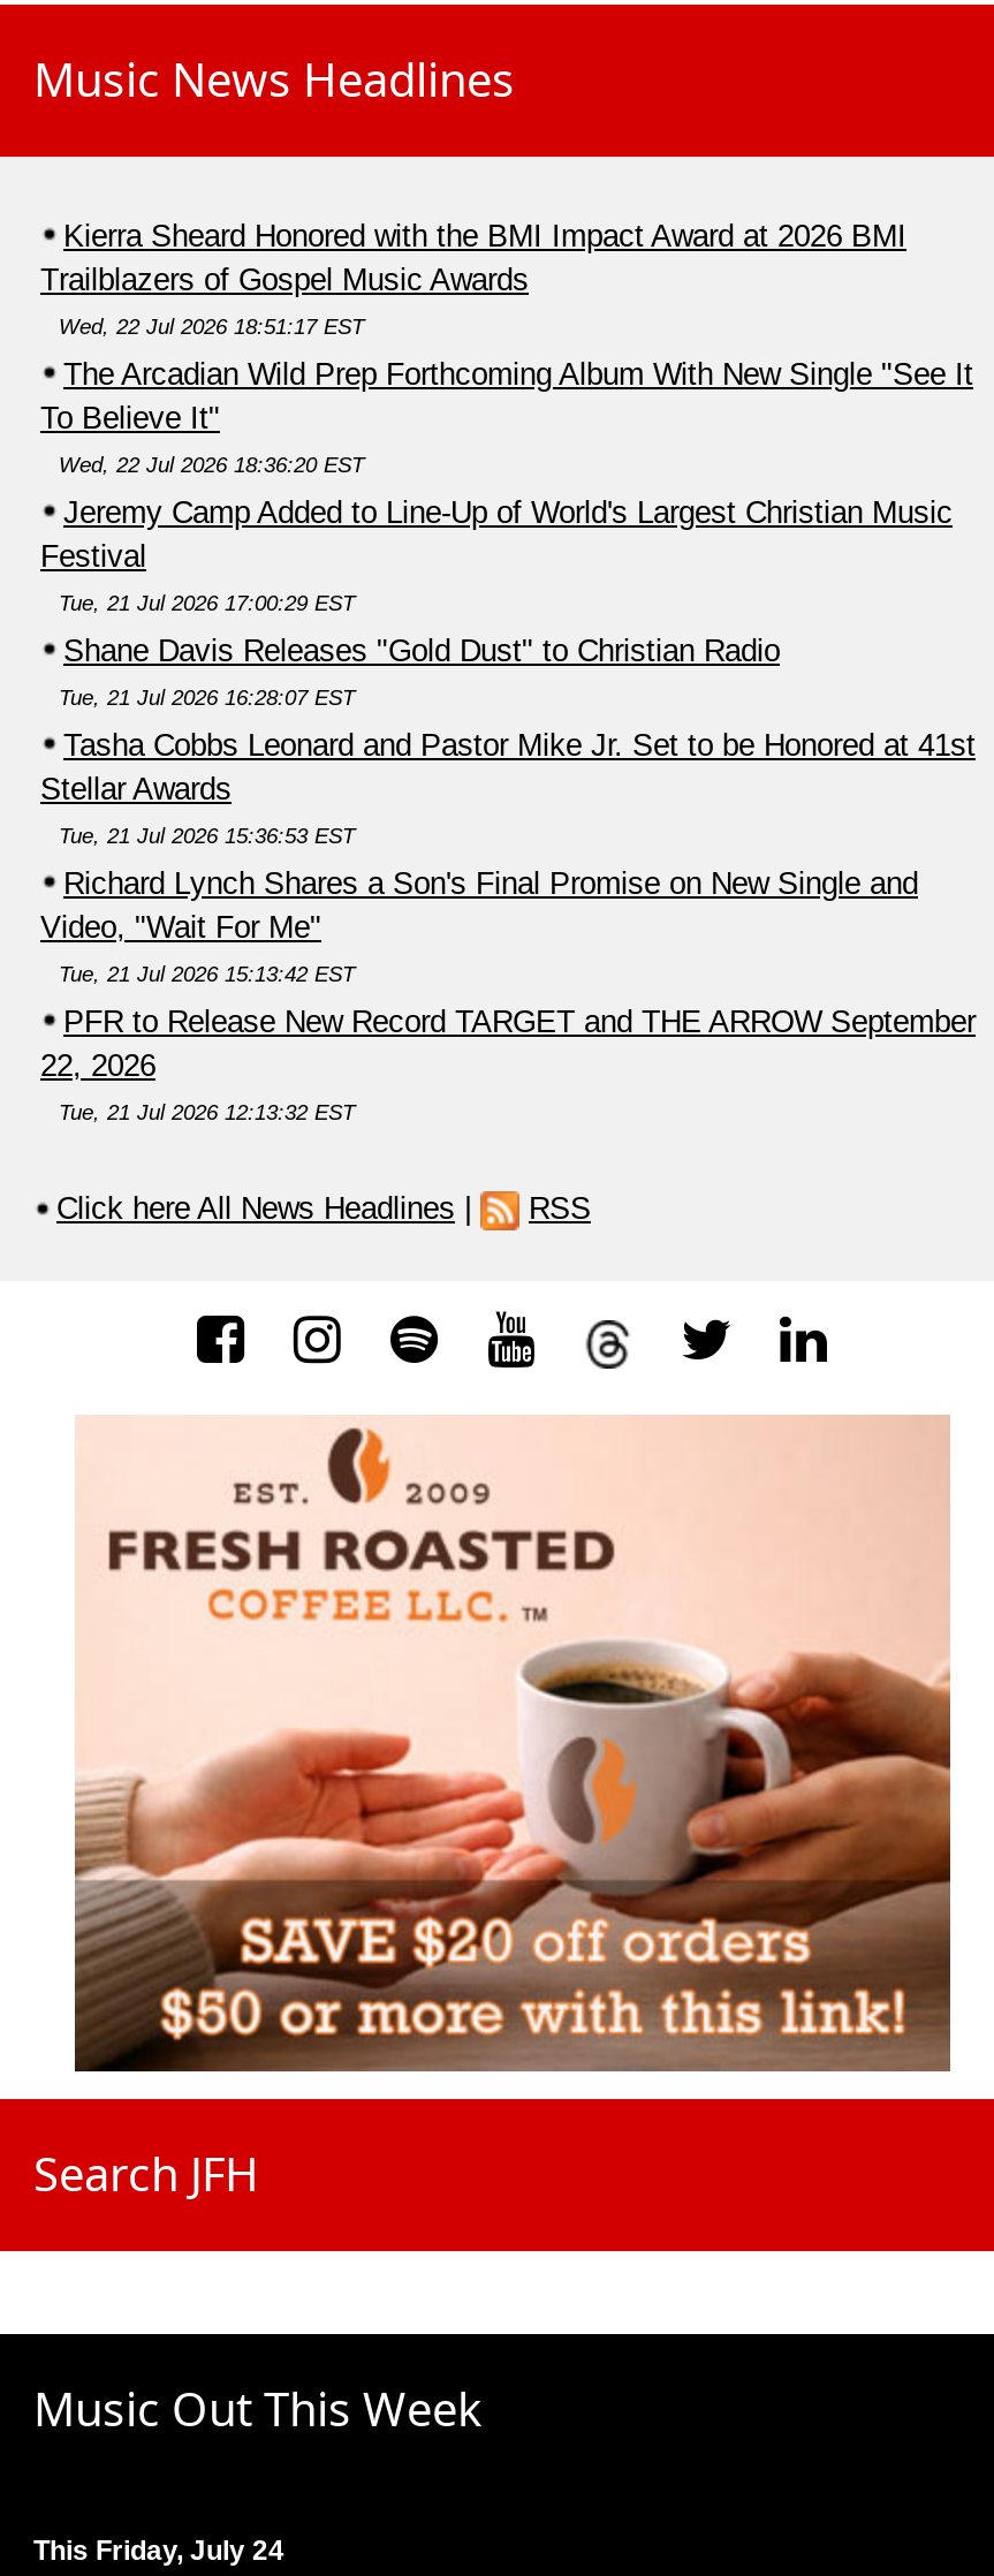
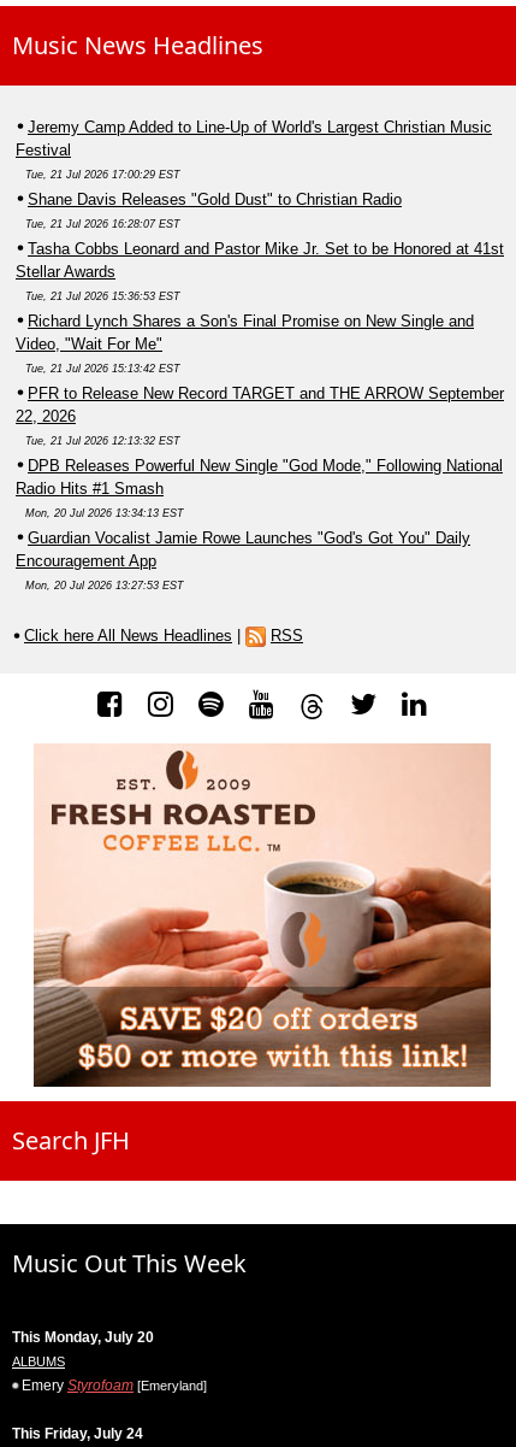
- Kierra Sheard Honored with the BMI Impact Award at 2026 BMI
- Trailblazers of Gospel Music Awards
- Wed, 22 Jul 2026 18:51:17 EST
- The Arcadian Wild Prep Forthcoming Album With New Single "See It
- To Believe It"
- Wed, 22 Jul 2026 18:36:20 EST

moved up: Jeremy Camp Added to Line-Up of World's Largest Christian Music | Festival | Tue, 21 Jul 2026 17:00:29 EST | ... | 22, 2026 | Tue, 21 Jul 2026 12:13:32 EST

+ DPB Releases Powerful New Single "God Mode," Following National
+ Radio Hits #1 Smash
+ Mon, 20 Jul 2026 13:34:13 EST
+ Guardian Vocalist Jamie Rowe Launches "God's Got You" Daily
+ Encouragement App
+ Mon, 20 Jul 2026 13:27:53 EST

+ This Monday, July 20
+ ALBUMS
+ Emery Styrofoam [Emeryland]
